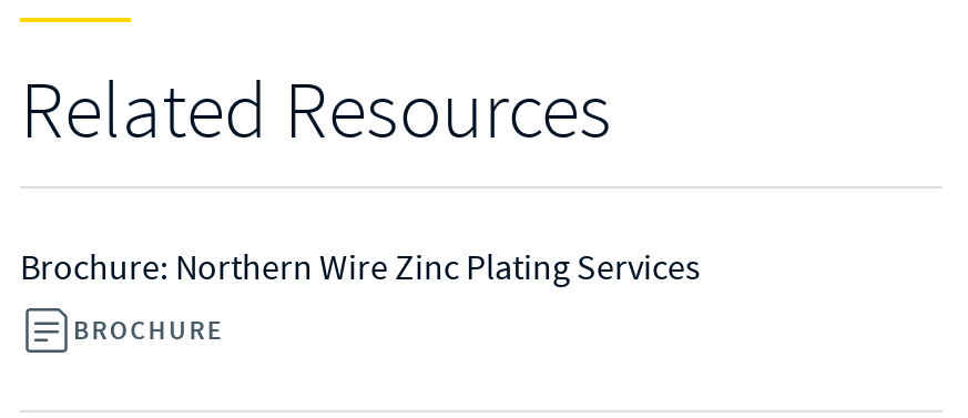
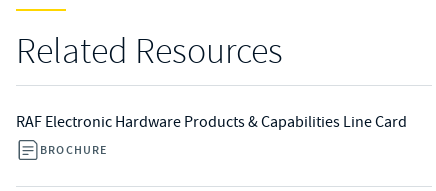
- Brochure: Northern Wire Zinc Plating Services
+ RAF Electronic Hardware Products & Capabilities Line Card
